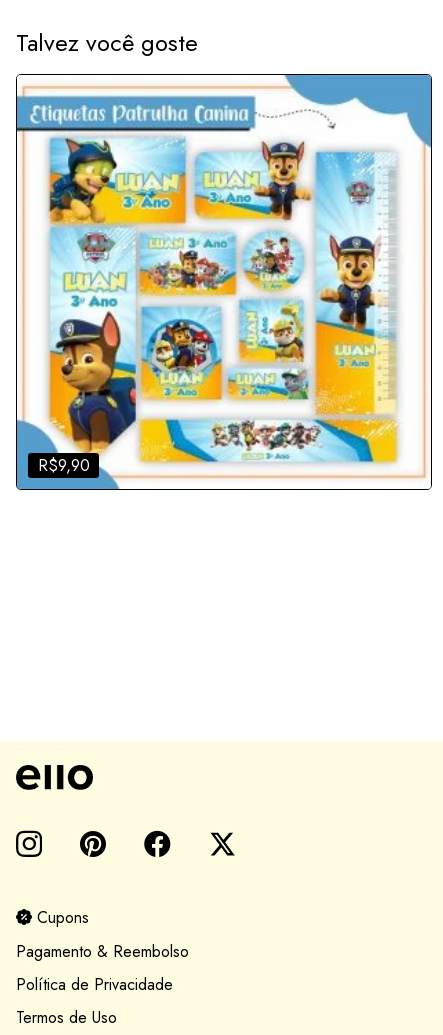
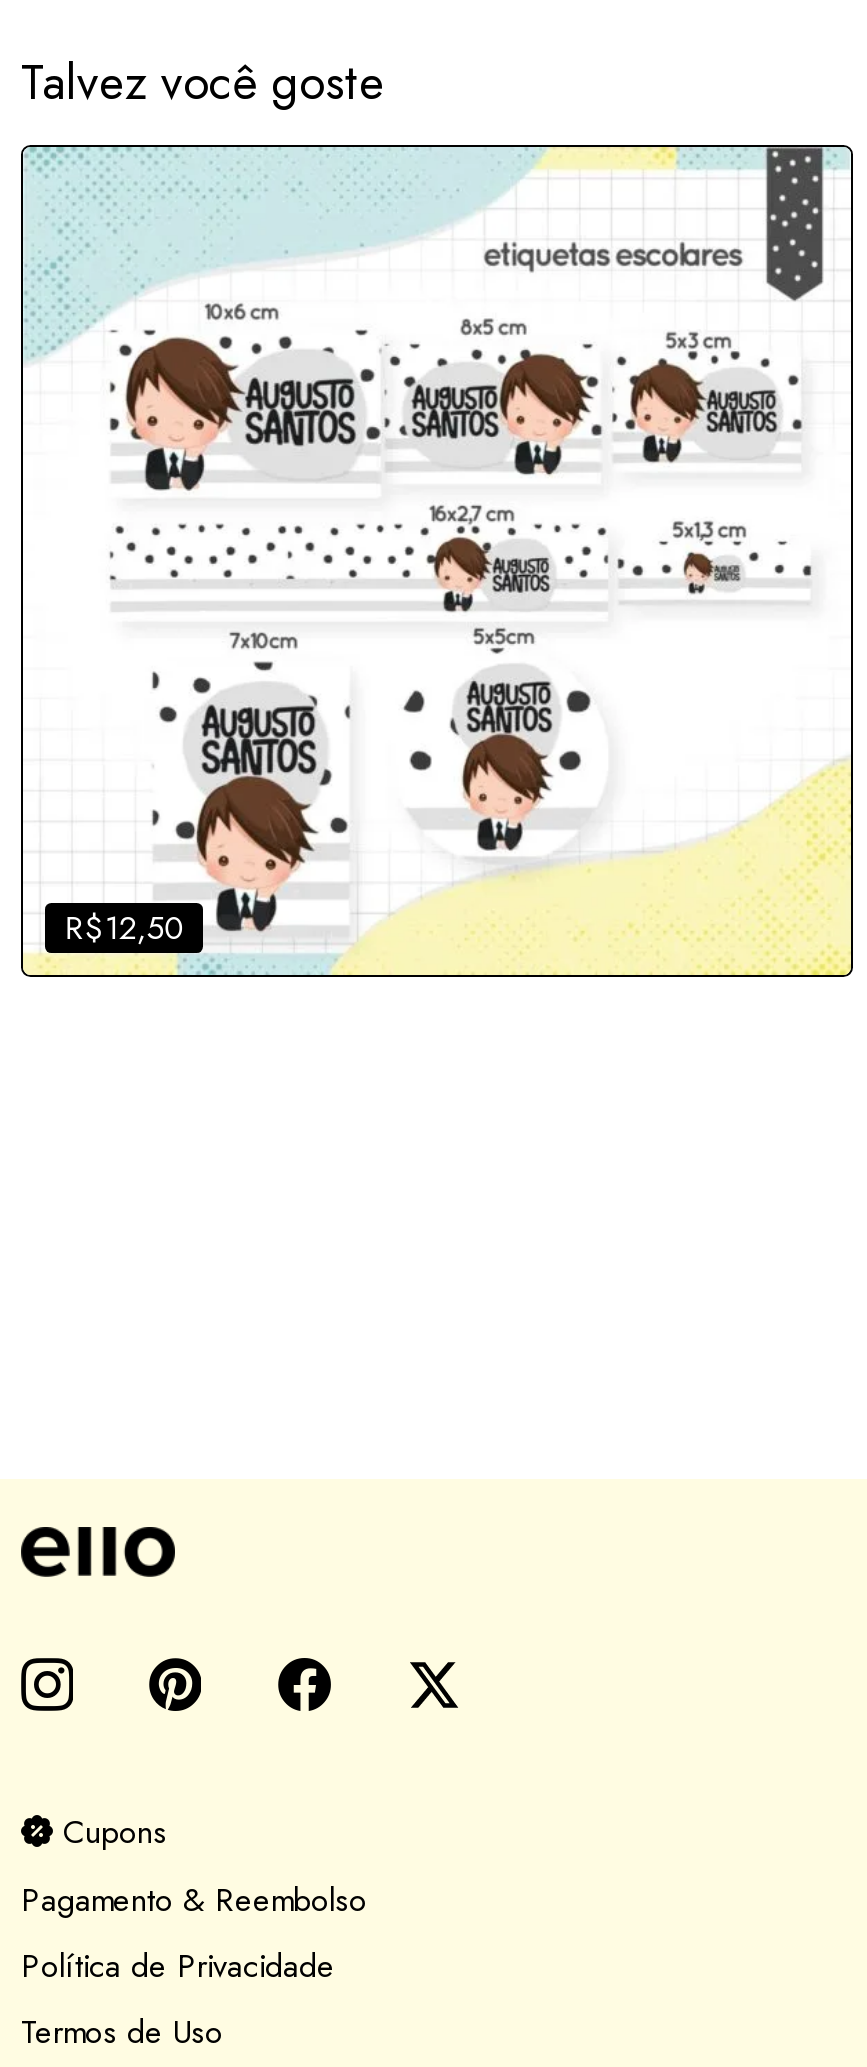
- [image]
- R$9,90
+ [image]
+ R$12,50
